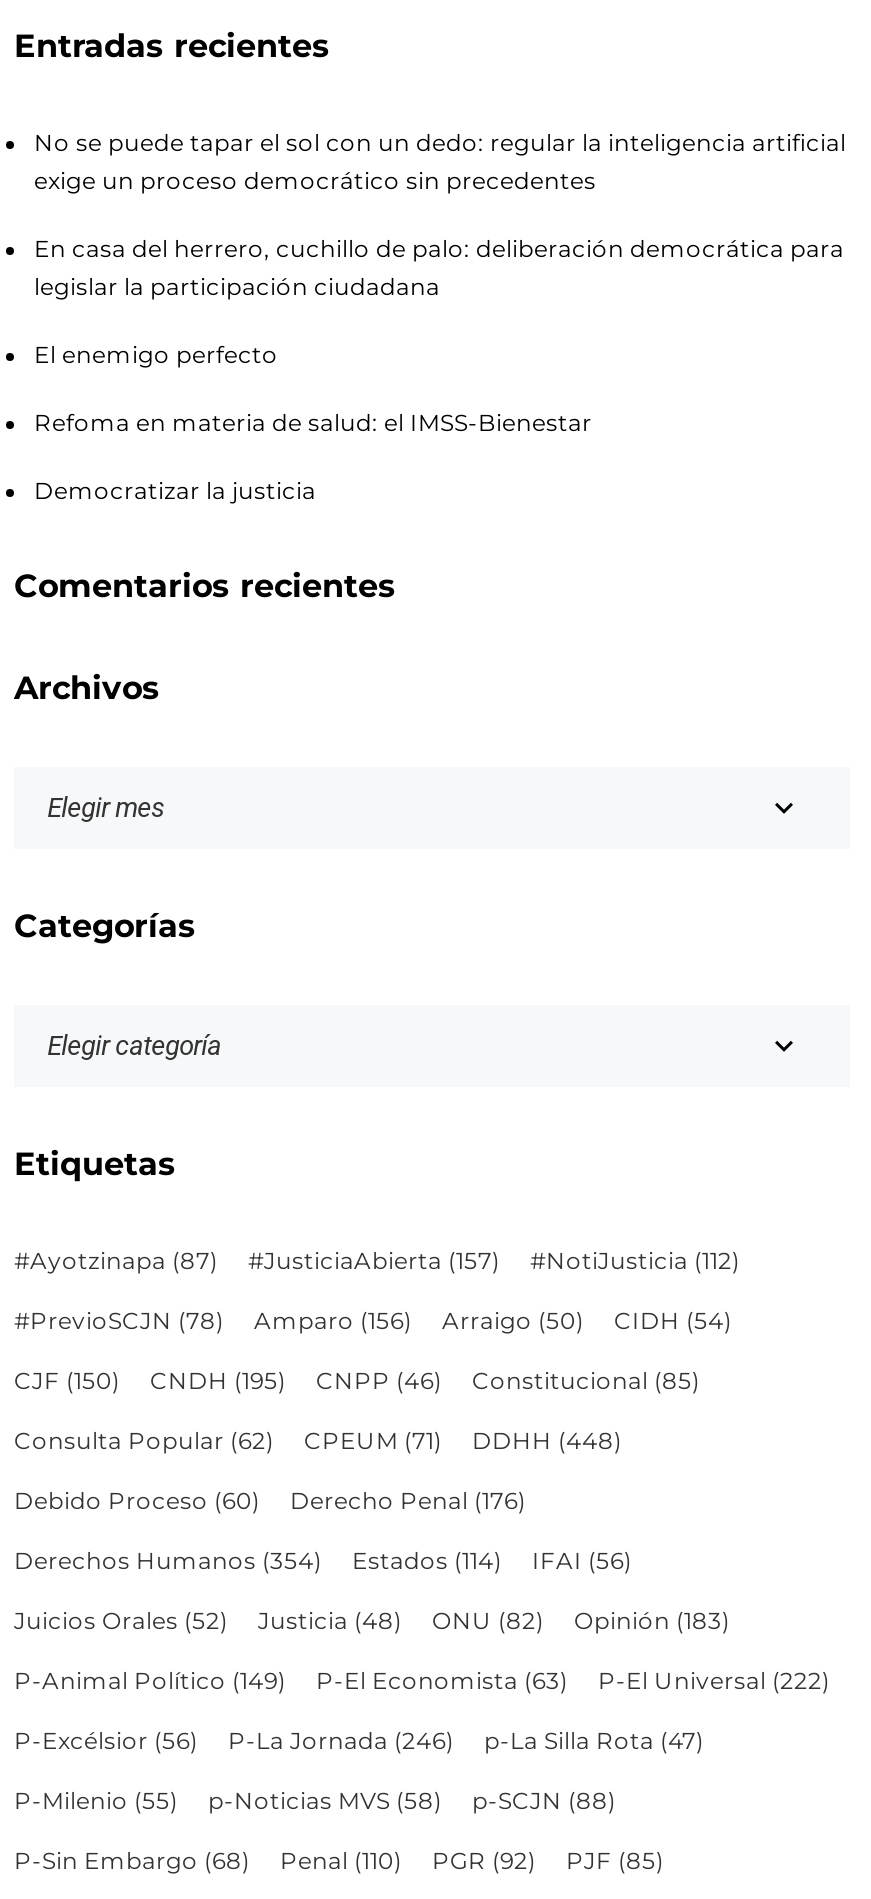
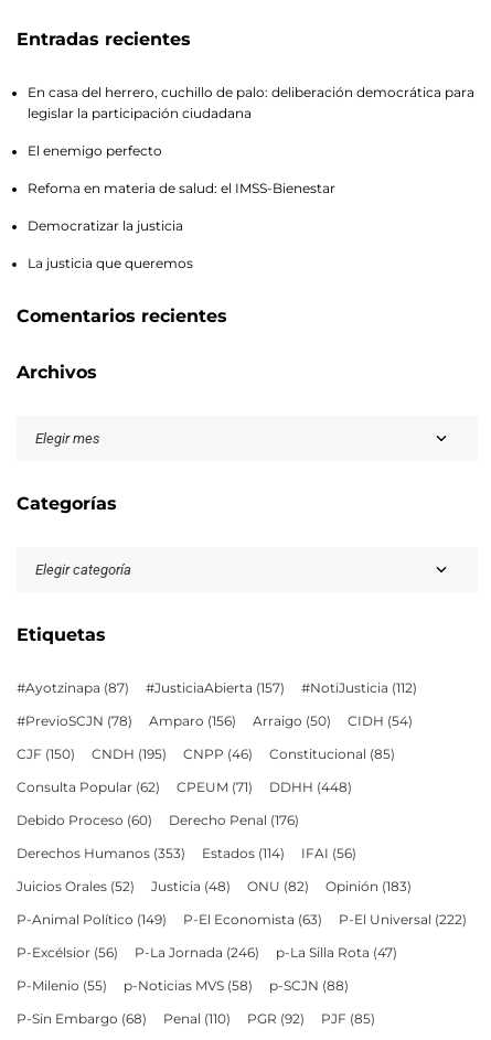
- No se puede tapar el sol con un dedo: regular la inteligencia artificial
- exige un proceso democrático sin precedentes

moved up: En casa del herrero, cuchillo de palo: deliberación democrática para | legislar la participación ciudadana | El enemigo perfecto | Refoma en materia de salud: el IMSS-Bienestar | Democratizar la justicia

+ La justicia que queremos

- Derechos Humanos (354)
+ Derechos Humanos (353)
